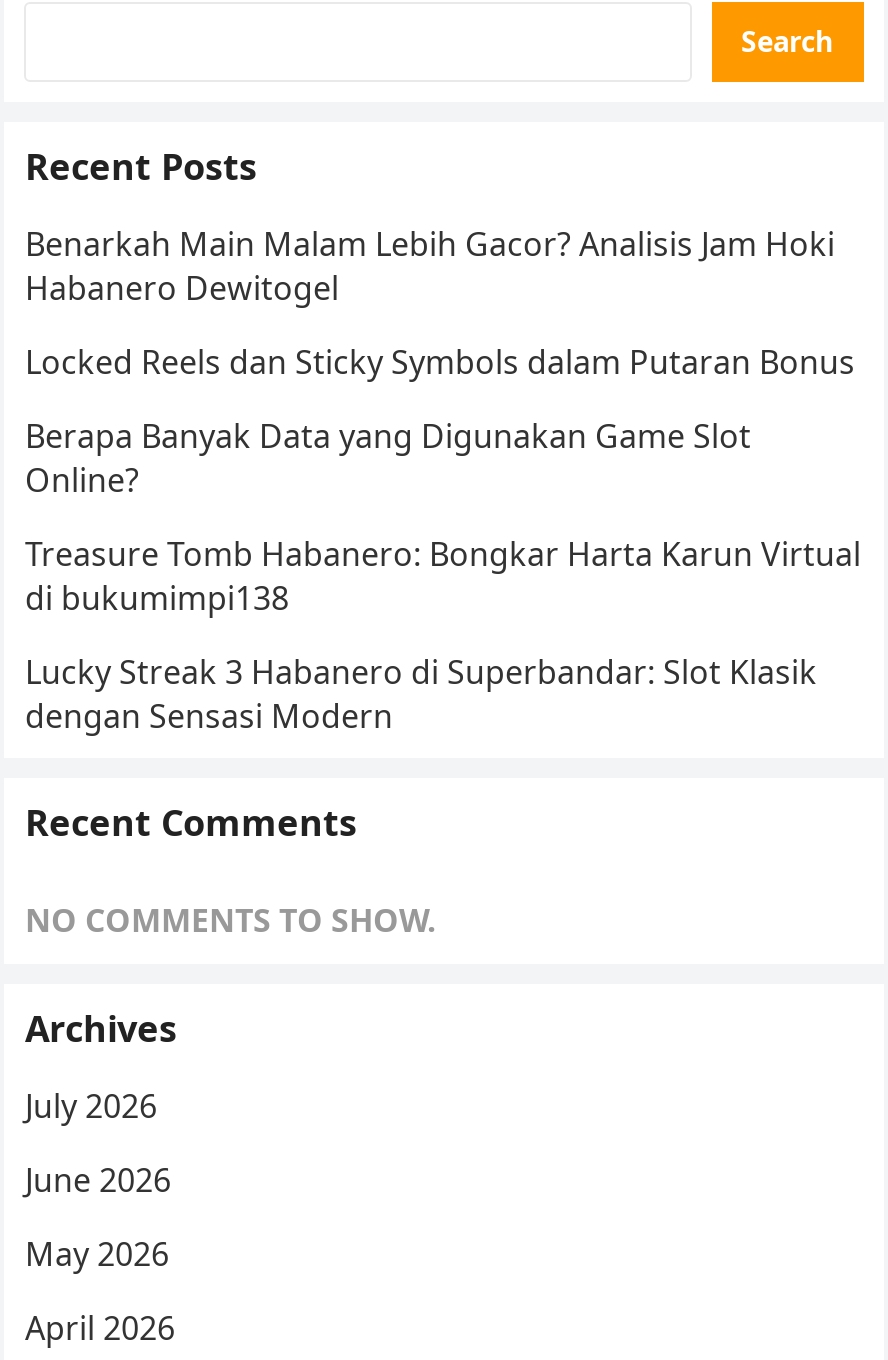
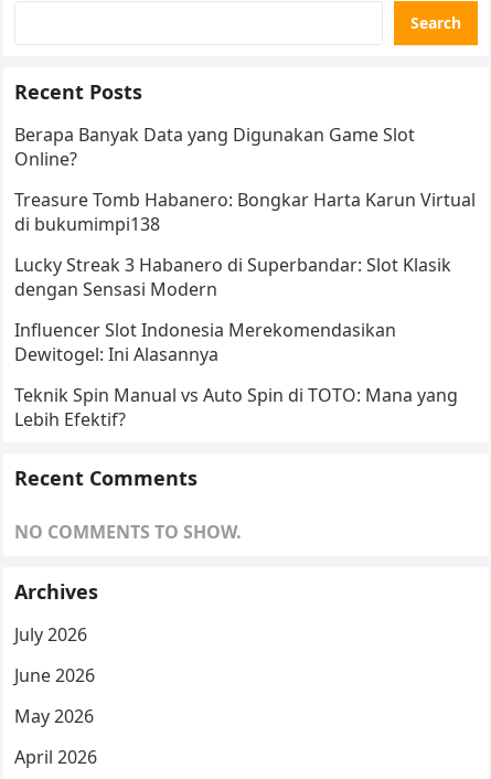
- Benarkah Main Malam Lebih Gacor? Analisis Jam Hoki
- Habanero Dewitogel
- Locked Reels dan Sticky Symbols dalam Putaran Bonus

moved up: Berapa Banyak Data yang Digunakan Game Slot | Online? | Treasure Tomb Habanero: Bongkar Harta Karun Virtual | di bukumimpi138 | Lucky Streak 3 Habanero di Superbandar: Slot Klasik | dengan Sensasi Modern

+ Influencer Slot Indonesia Merekomendasikan
+ Dewitogel: Ini Alasannya
+ Teknik Spin Manual vs Auto Spin di TOTO: Mana yang
+ Lebih Efektif?
